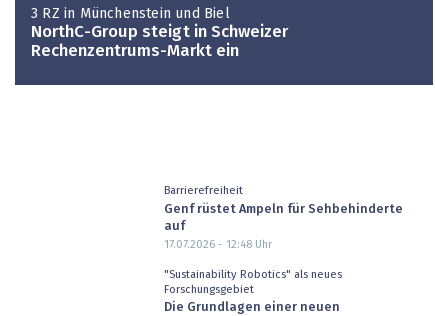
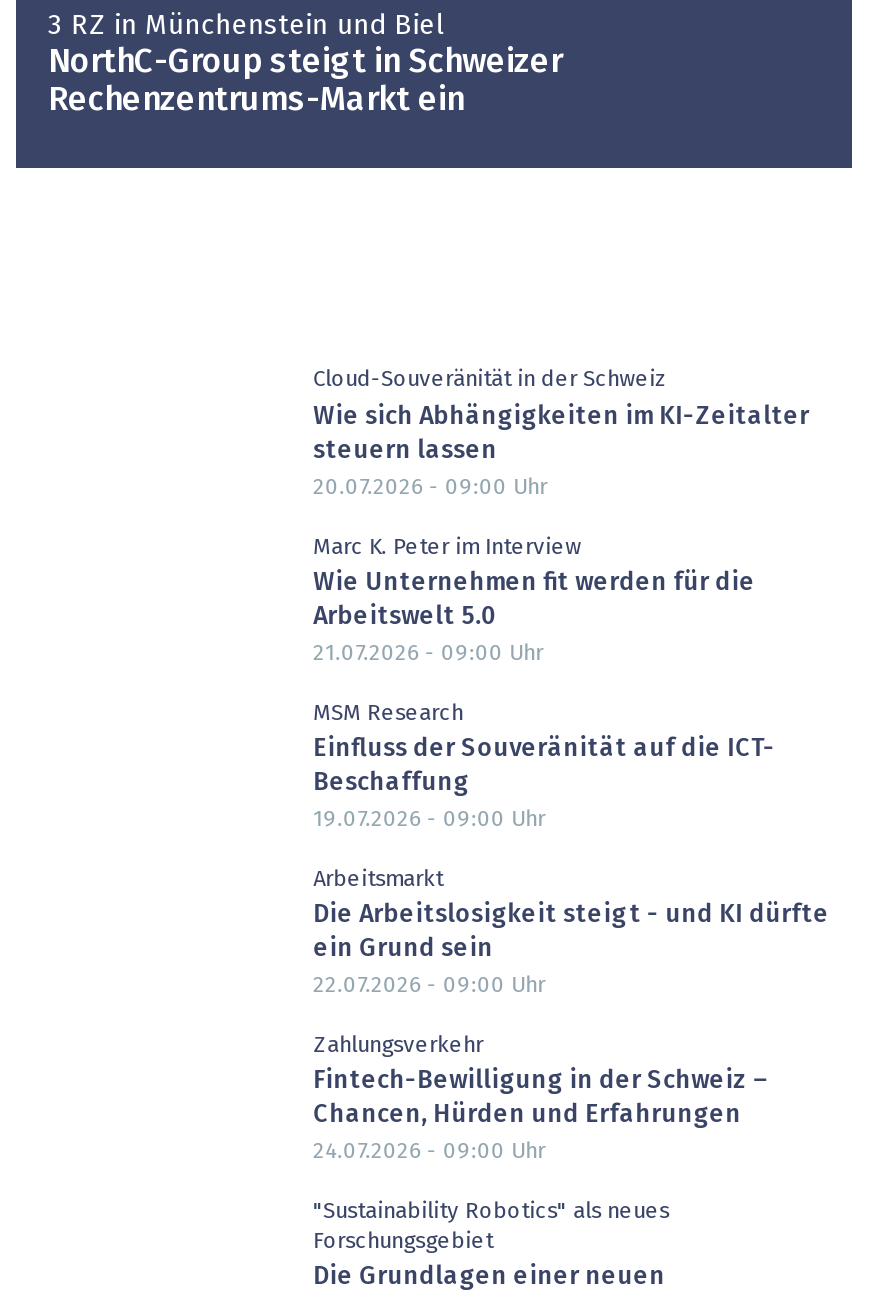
- Barrierefreiheit
- Genf rüstet Ampeln für Sehbehinderte
- auf
- 17.07.2026 - 12:48 Uhr
+ Cloud-Souveränität in der Schweiz
+ Wie sich Abhängigkeiten im KI-Zeitalter
+ steuern lassen
+ 20.07.2026 - 09:00 Uhr
+ Marc K. Peter im Interview
+ Wie Unternehmen fit werden für die
+ Arbeitswelt 5.0
+ 21.07.2026 - 09:00 Uhr
+ MSM Research
+ Einfluss der Souveränität auf die ICT-
+ Beschaffung
+ 19.07.2026 - 09:00 Uhr
+ Arbeitsmarkt
+ Die Arbeitslosigkeit steigt - und KI dürfte
+ ein Grund sein
+ 22.07.2026 - 09:00 Uhr
+ Zahlungsverkehr
+ Fintech-Bewilligung in der Schweiz –
+ Chancen, Hürden und Erfahrungen
+ 24.07.2026 - 09:00 Uhr
